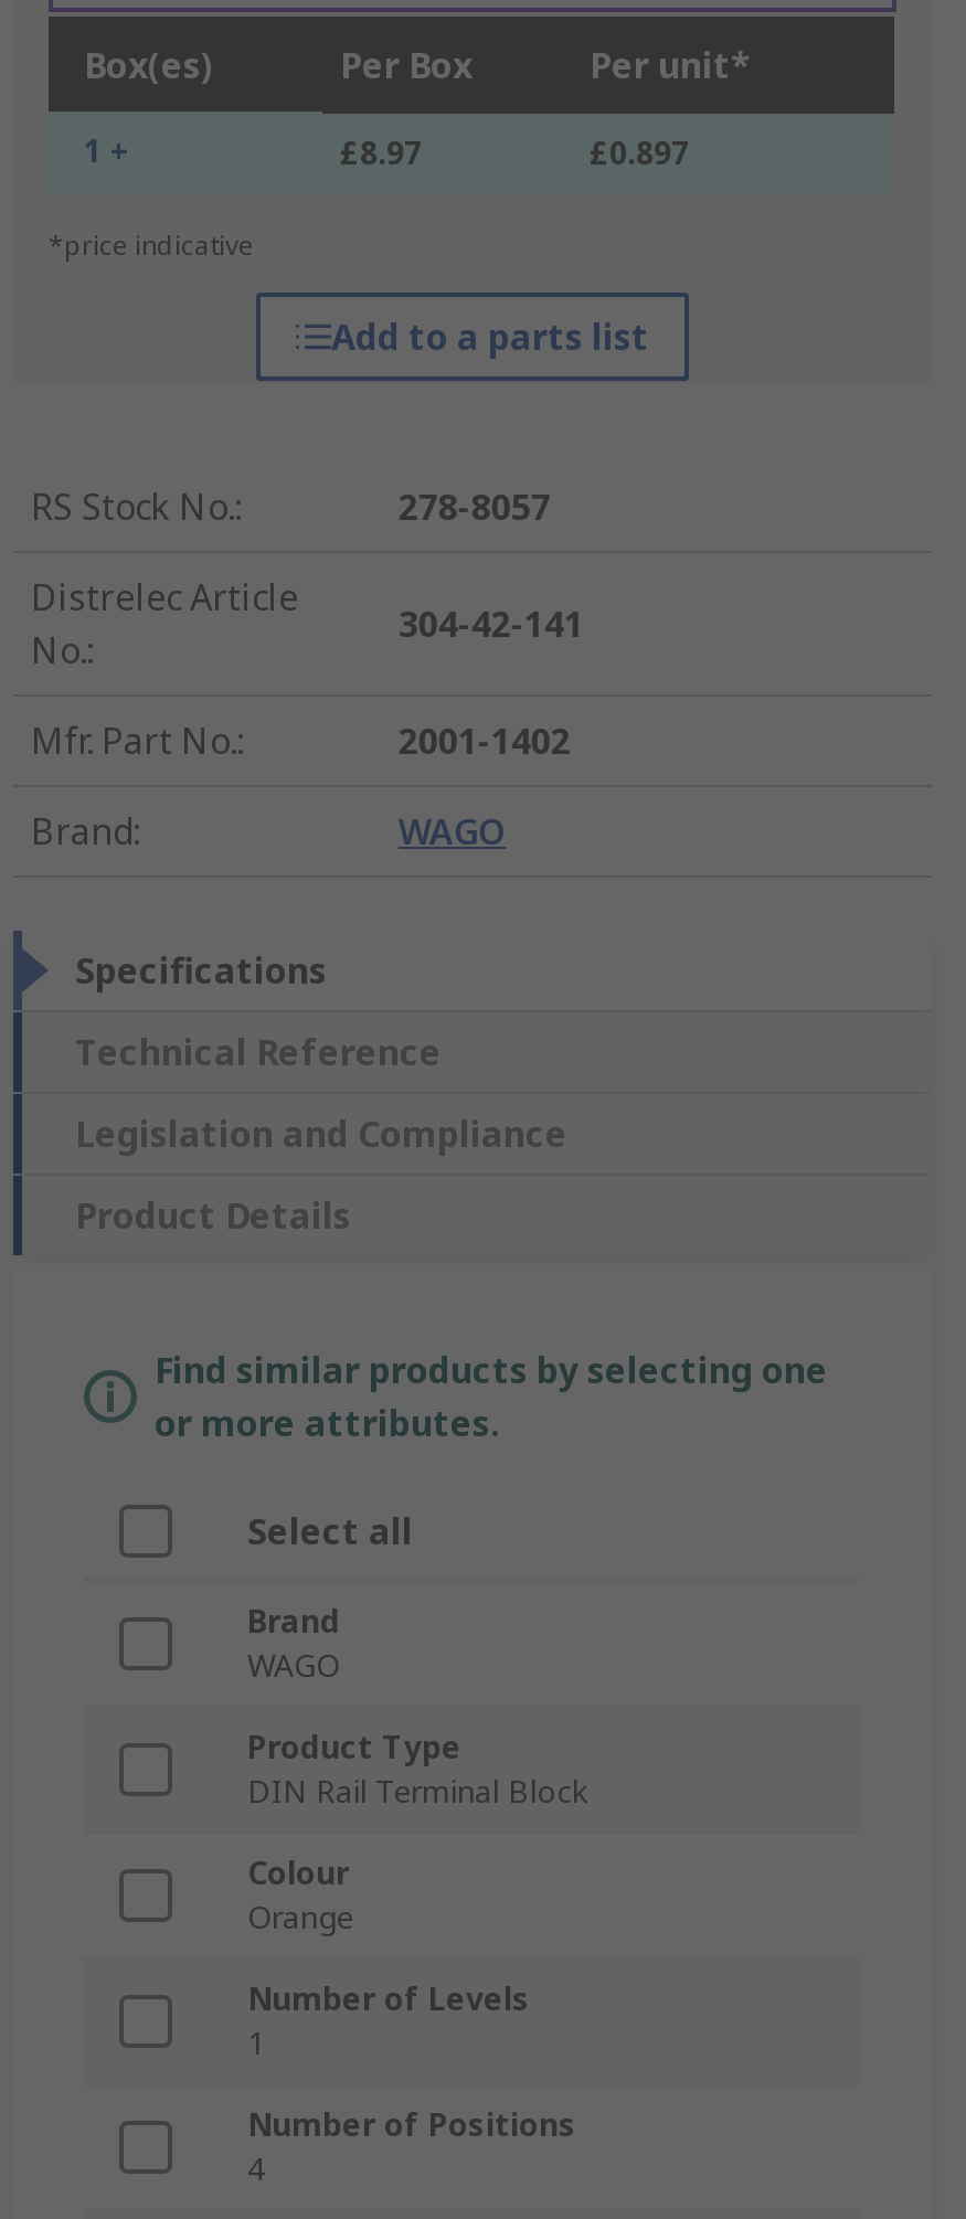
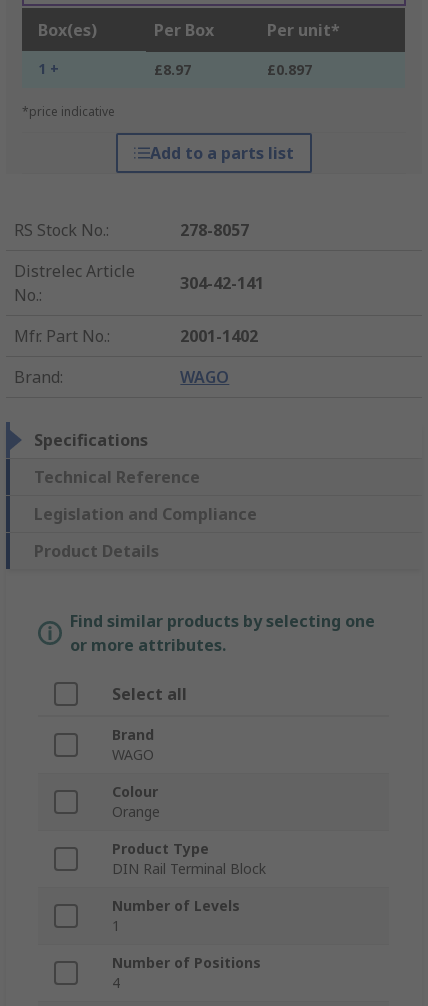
moved down: Product Type | DIN Rail Terminal Block

moved up: Colour | Orange
